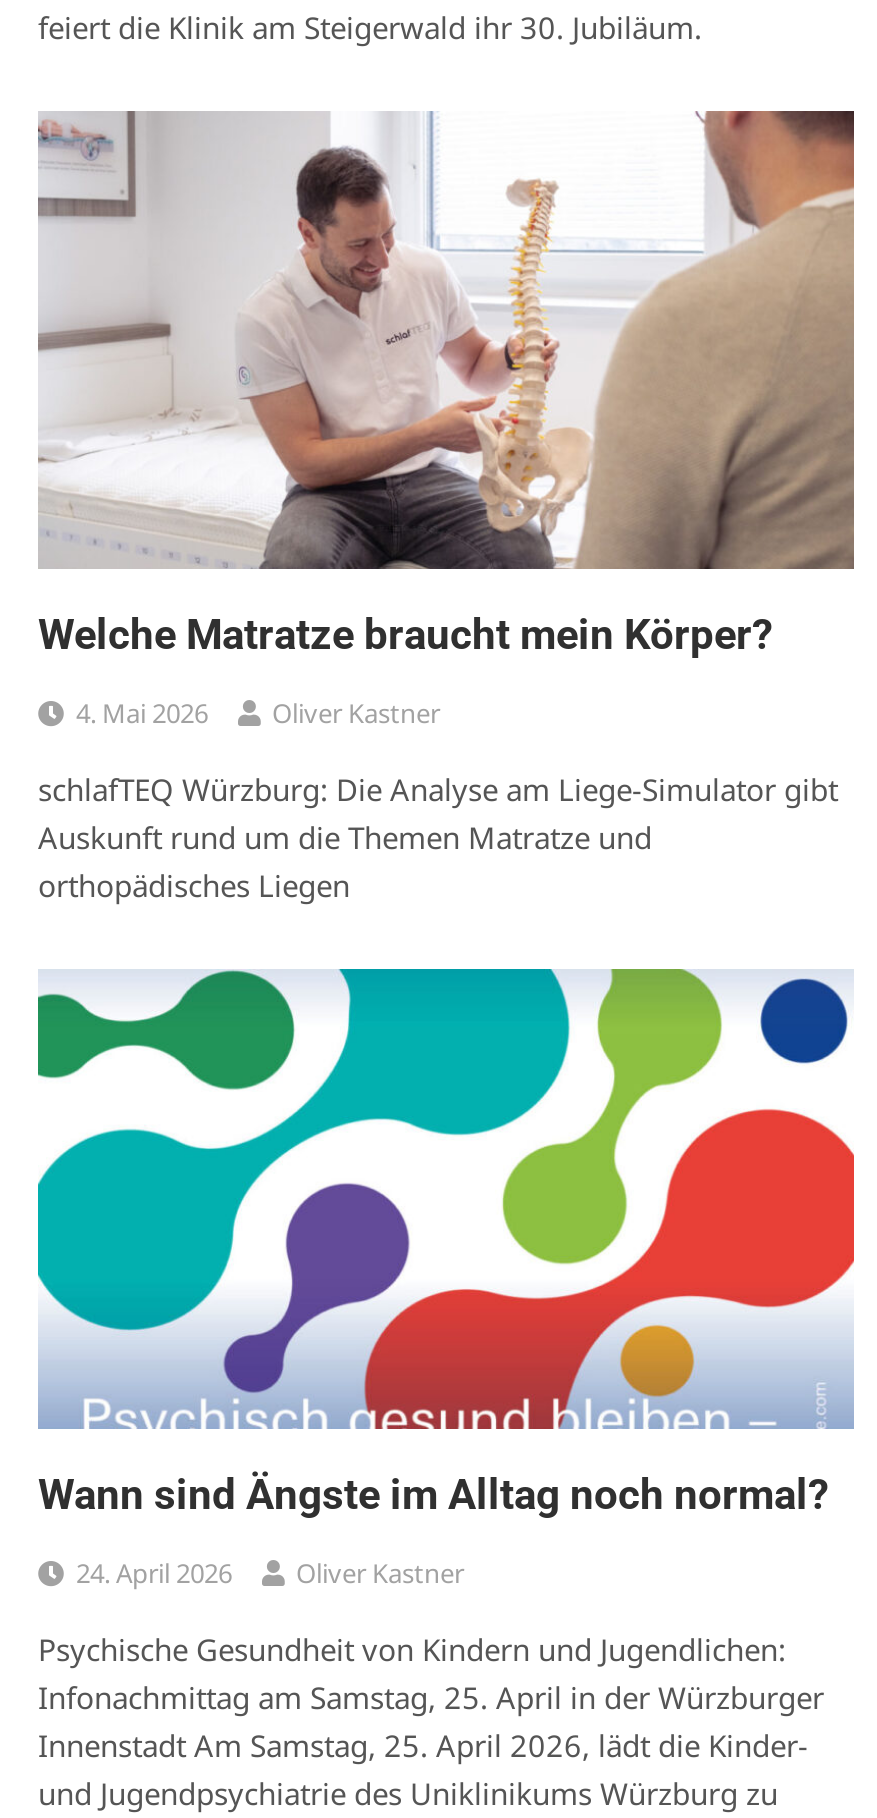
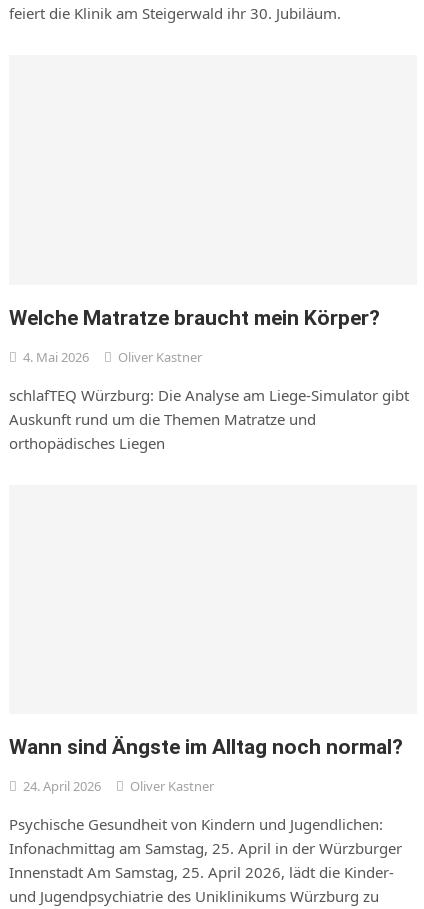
- [image]

- [image]
